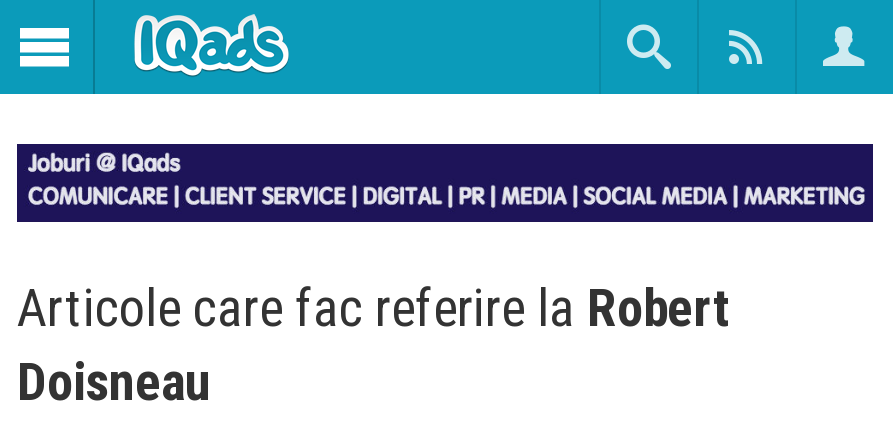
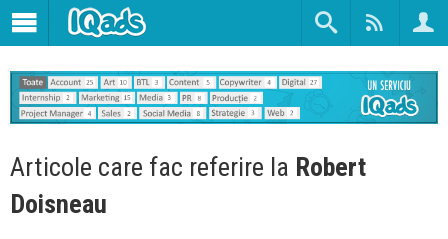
- [image]
+ [image]
